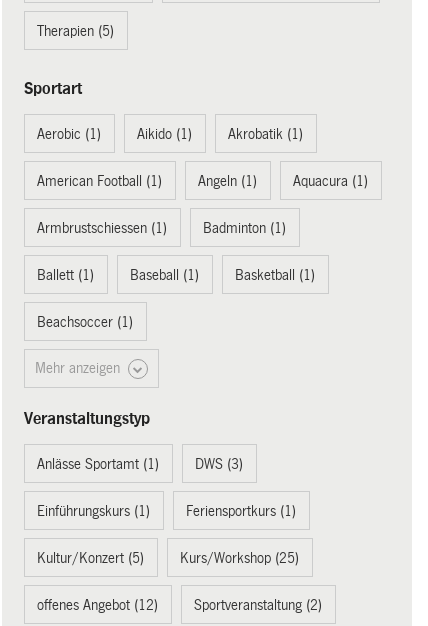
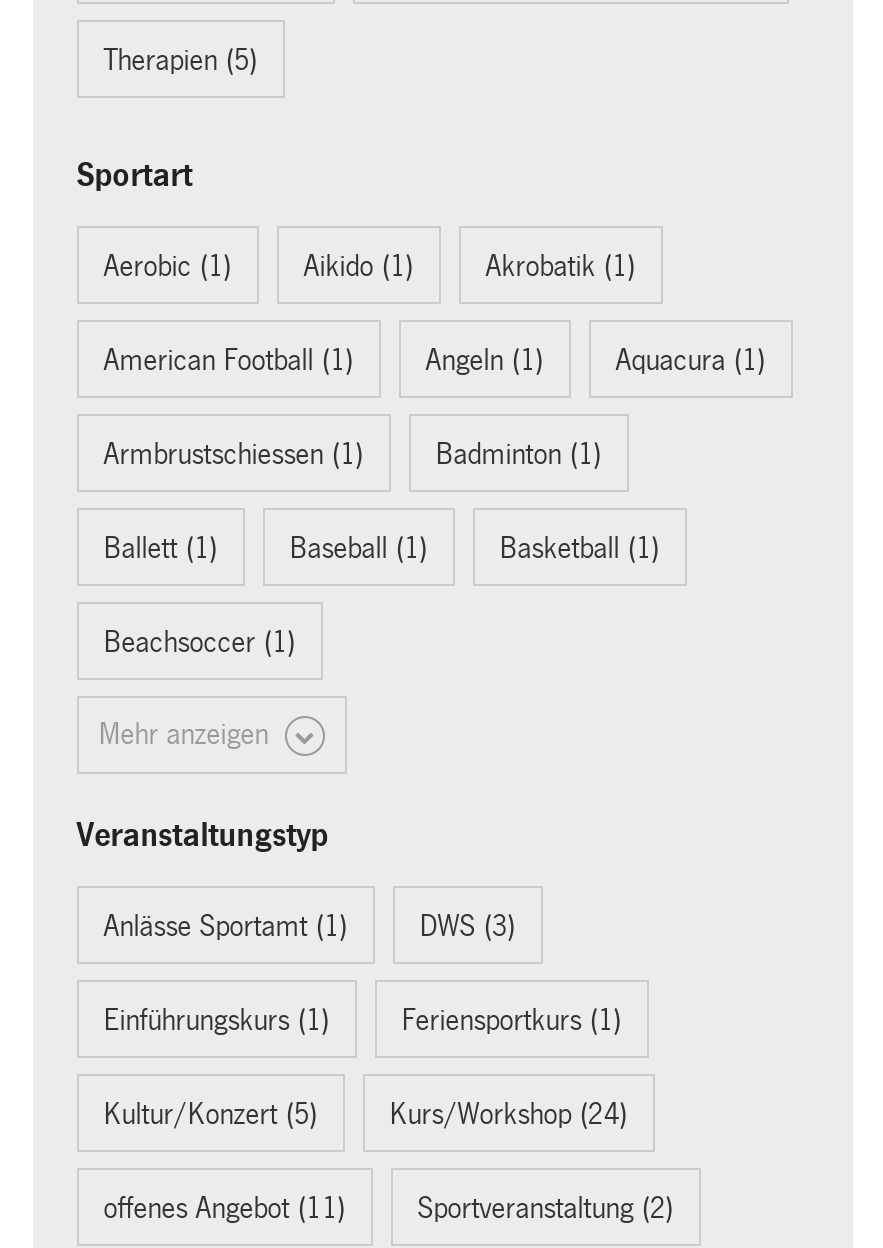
- Kurs/Workshop (25)
+ Kurs/Workshop (24)

- offenes Angebot (12)
+ offenes Angebot (11)
